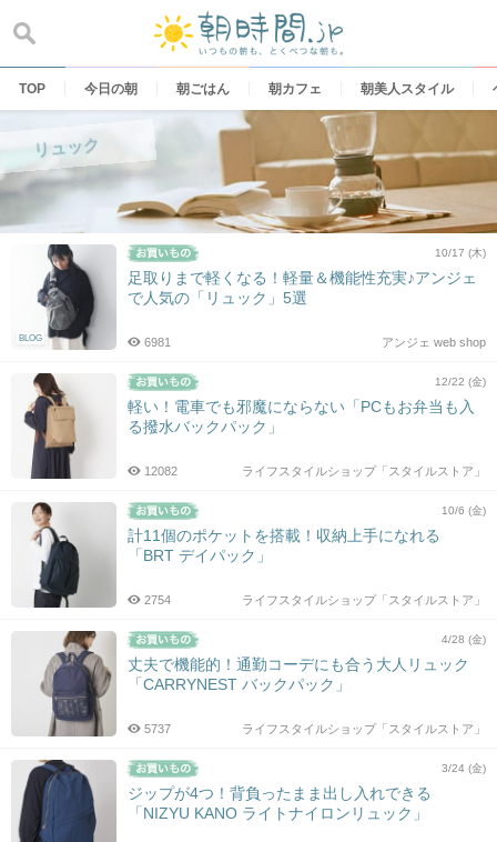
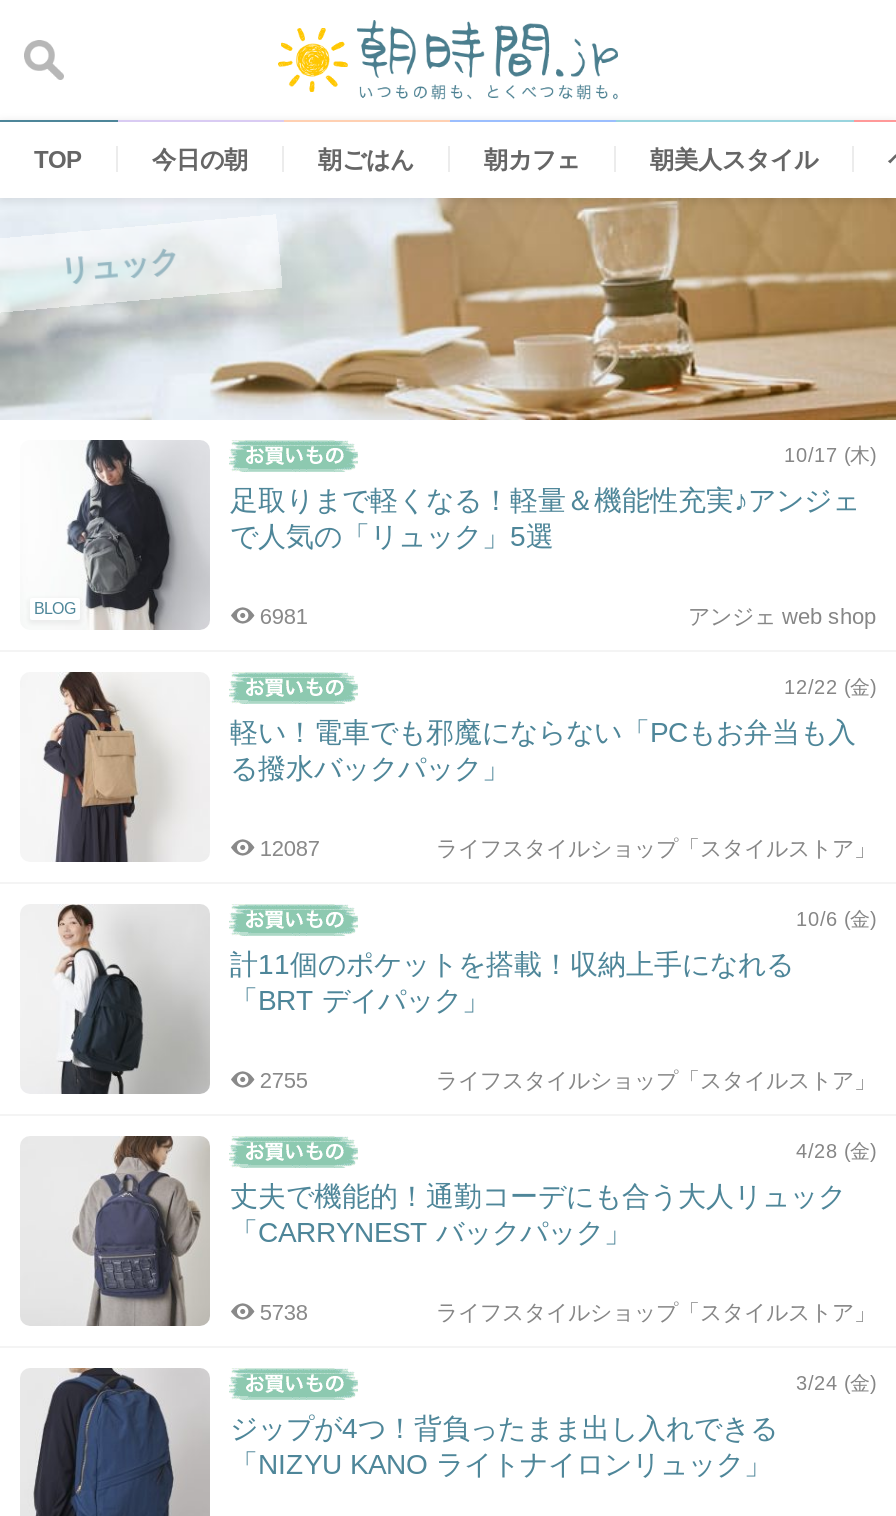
- 12082
+ 12087

- 2754
+ 2755

- 5737
+ 5738
